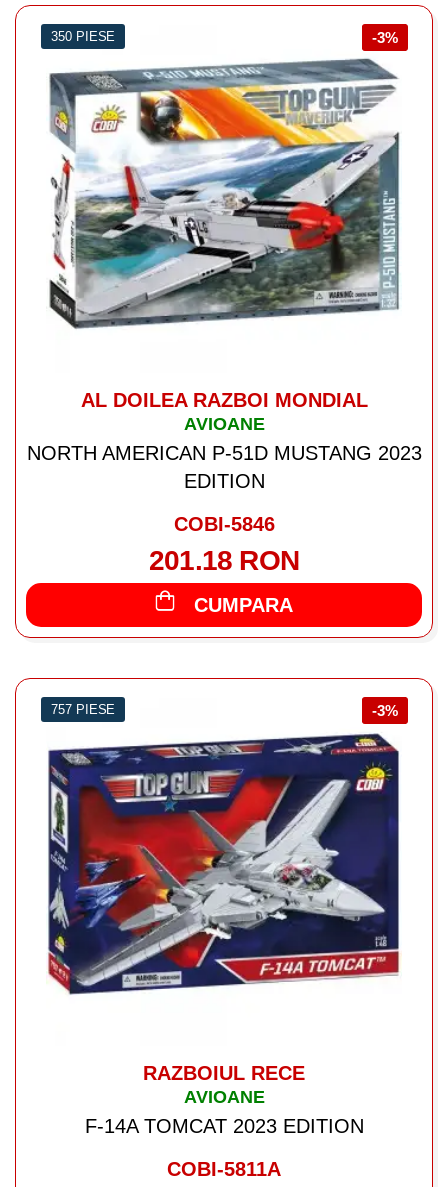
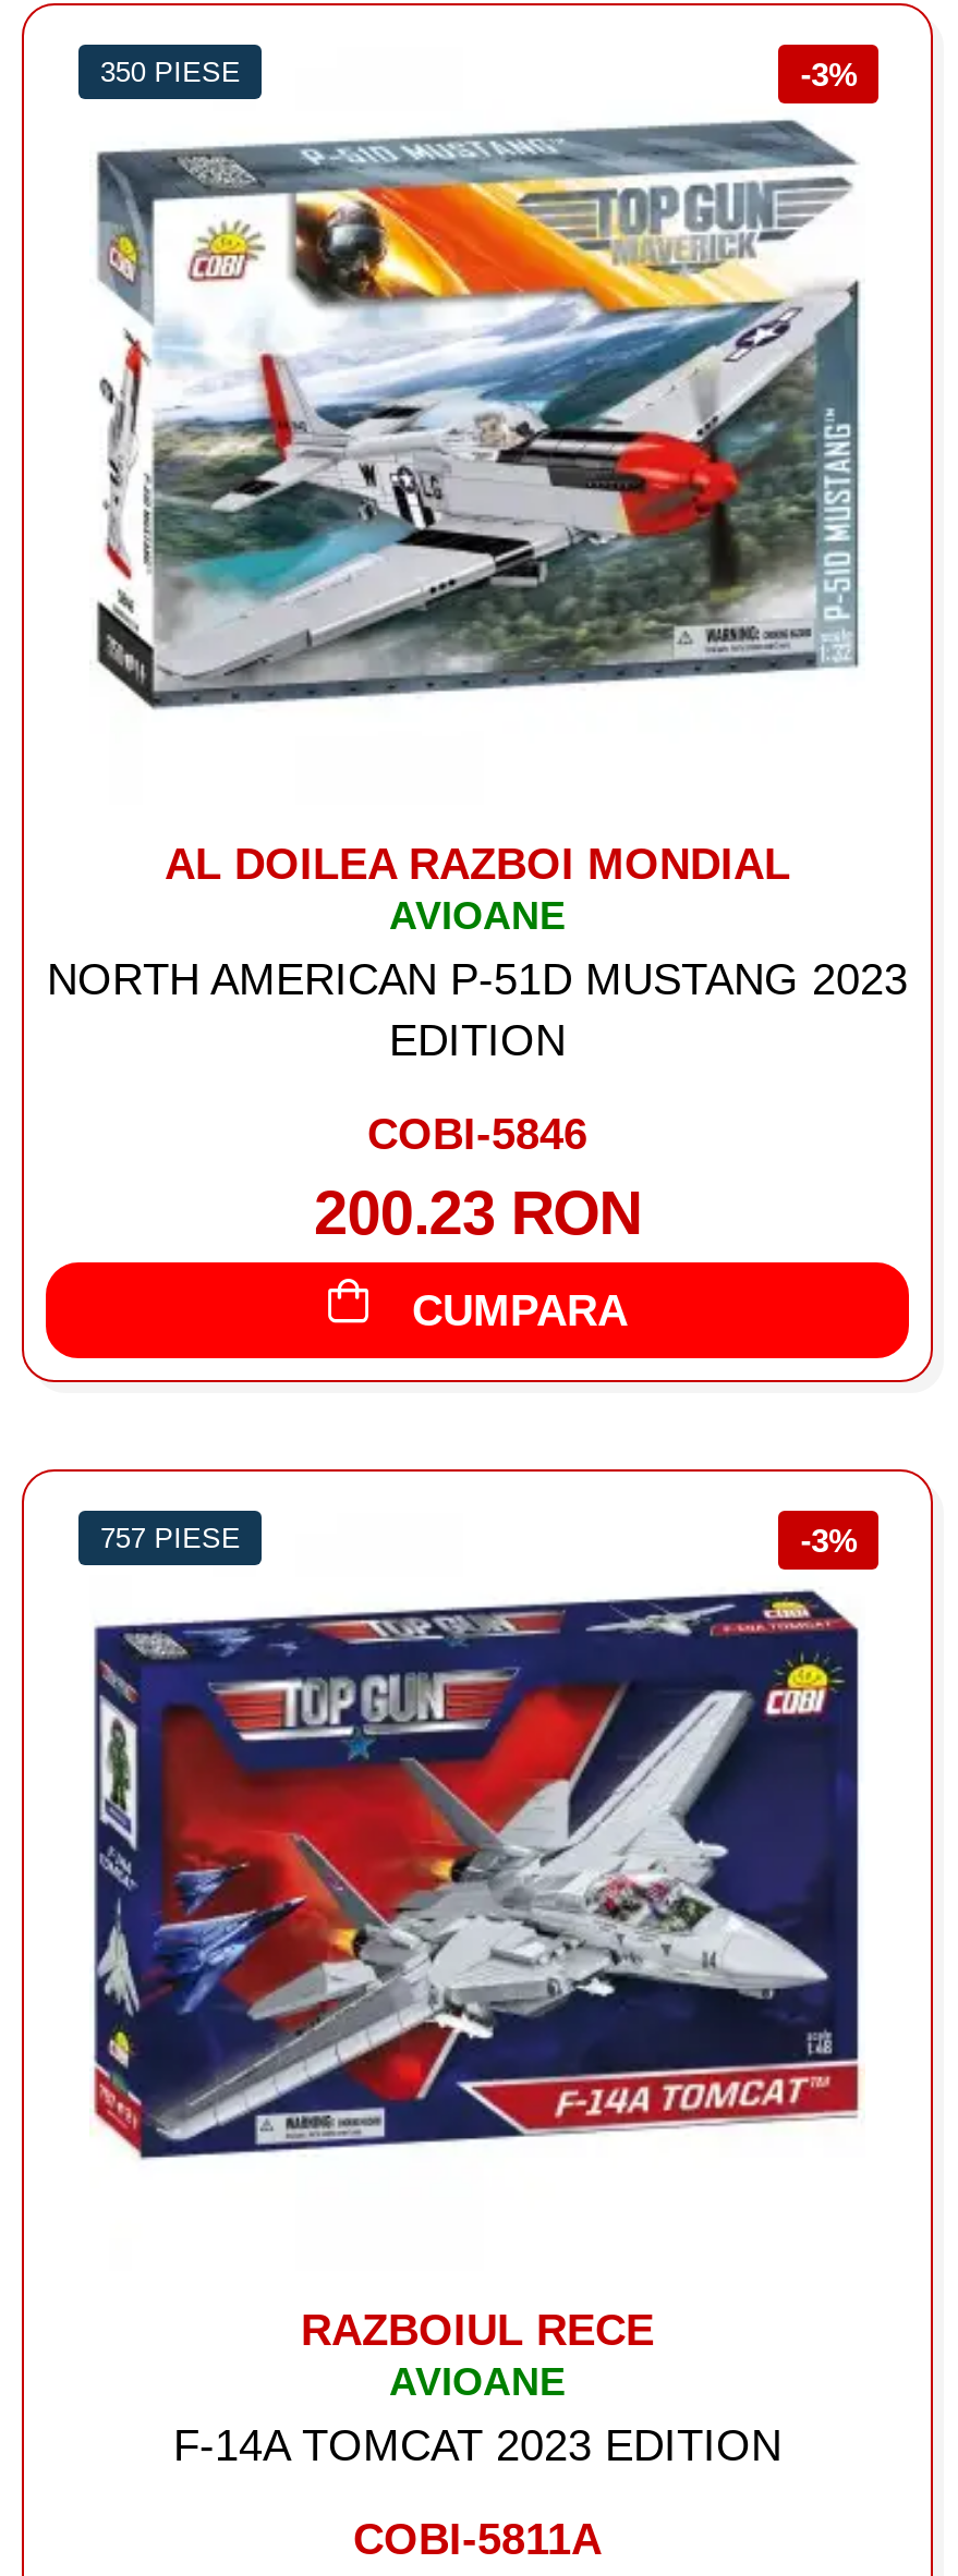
- 201.18 RON
+ 200.23 RON
